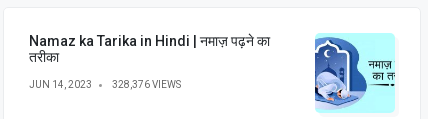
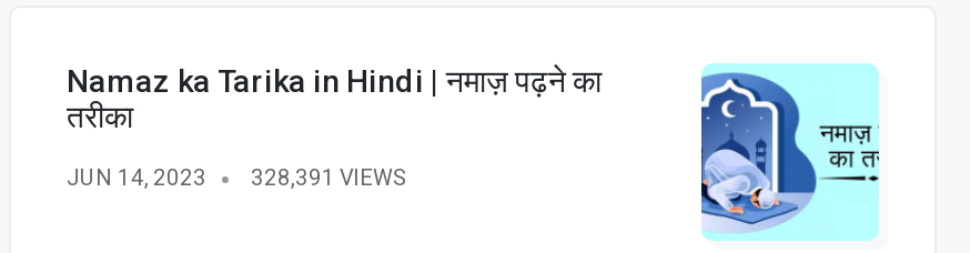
- JUN 14, 2023 328,376 VIEWS
+ JUN 14, 2023 328,391 VIEWS
